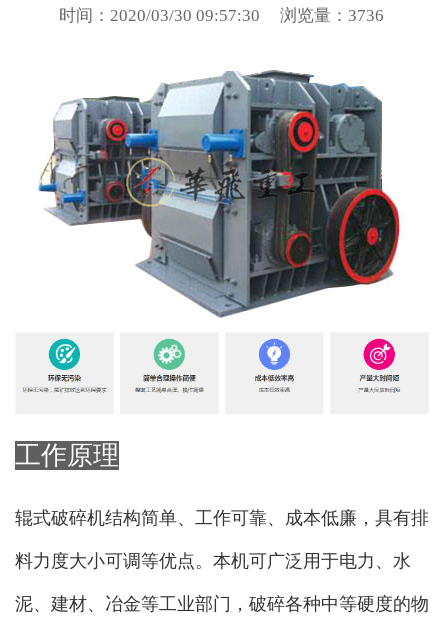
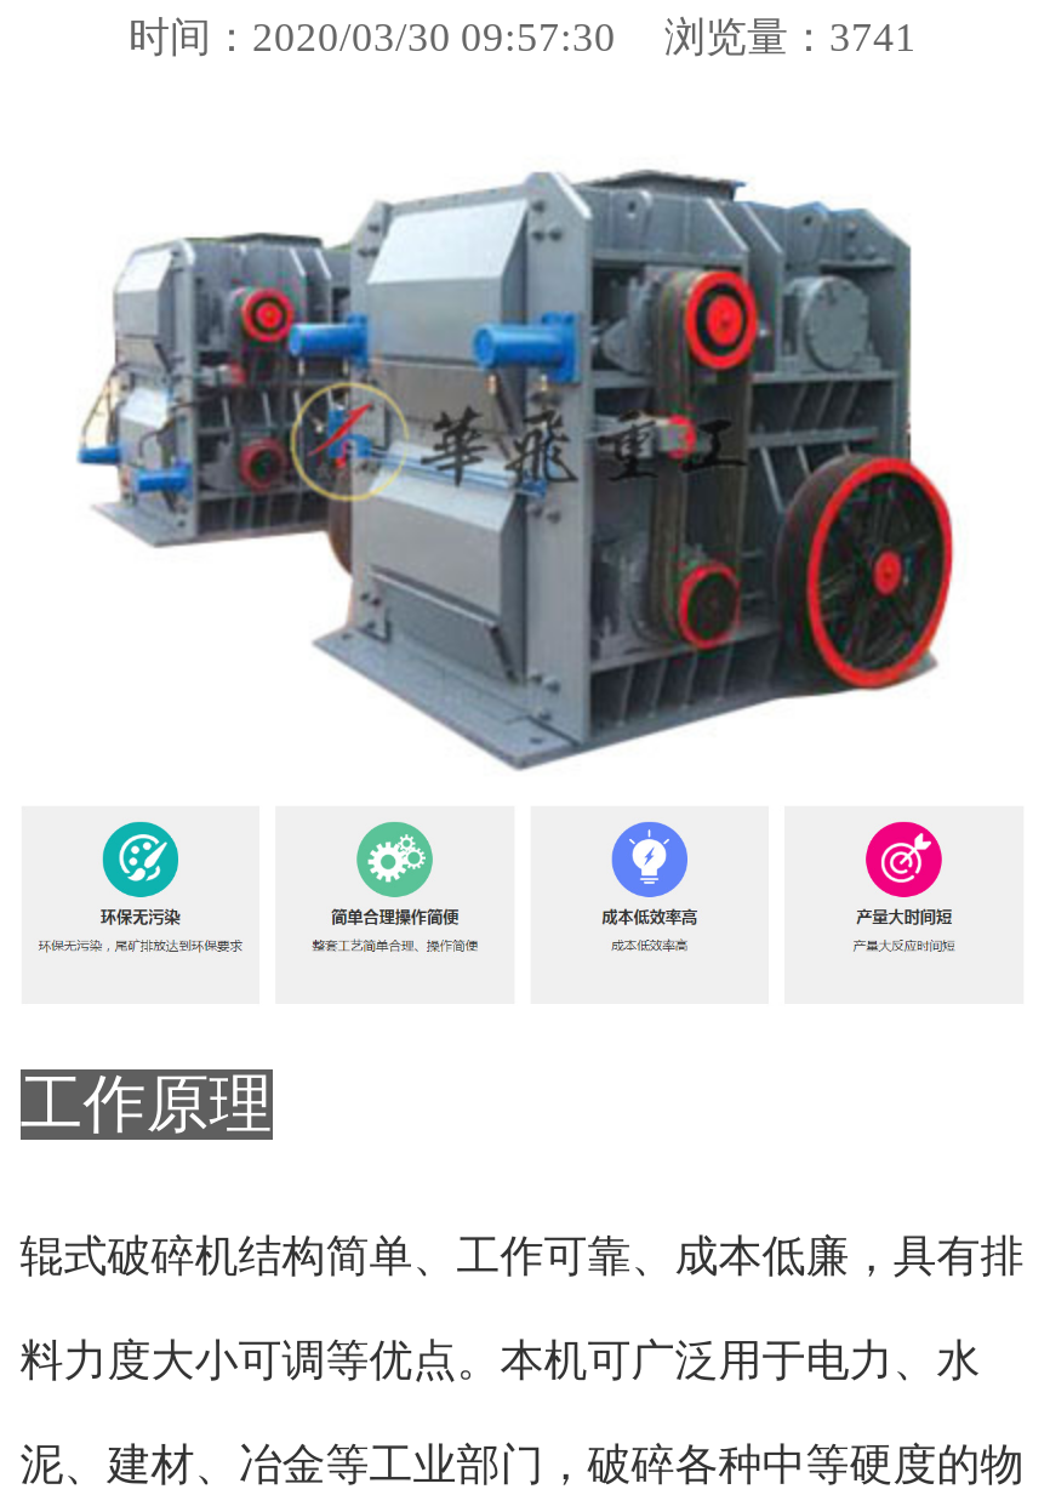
- 时间：2020/03/30 09:57:30 浏览量：3736
+ 时间：2020/03/30 09:57:30 浏览量：3741
